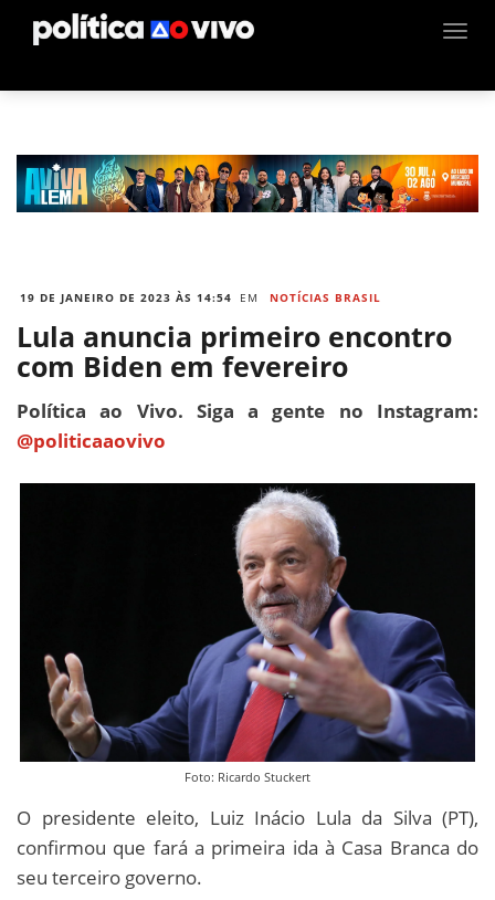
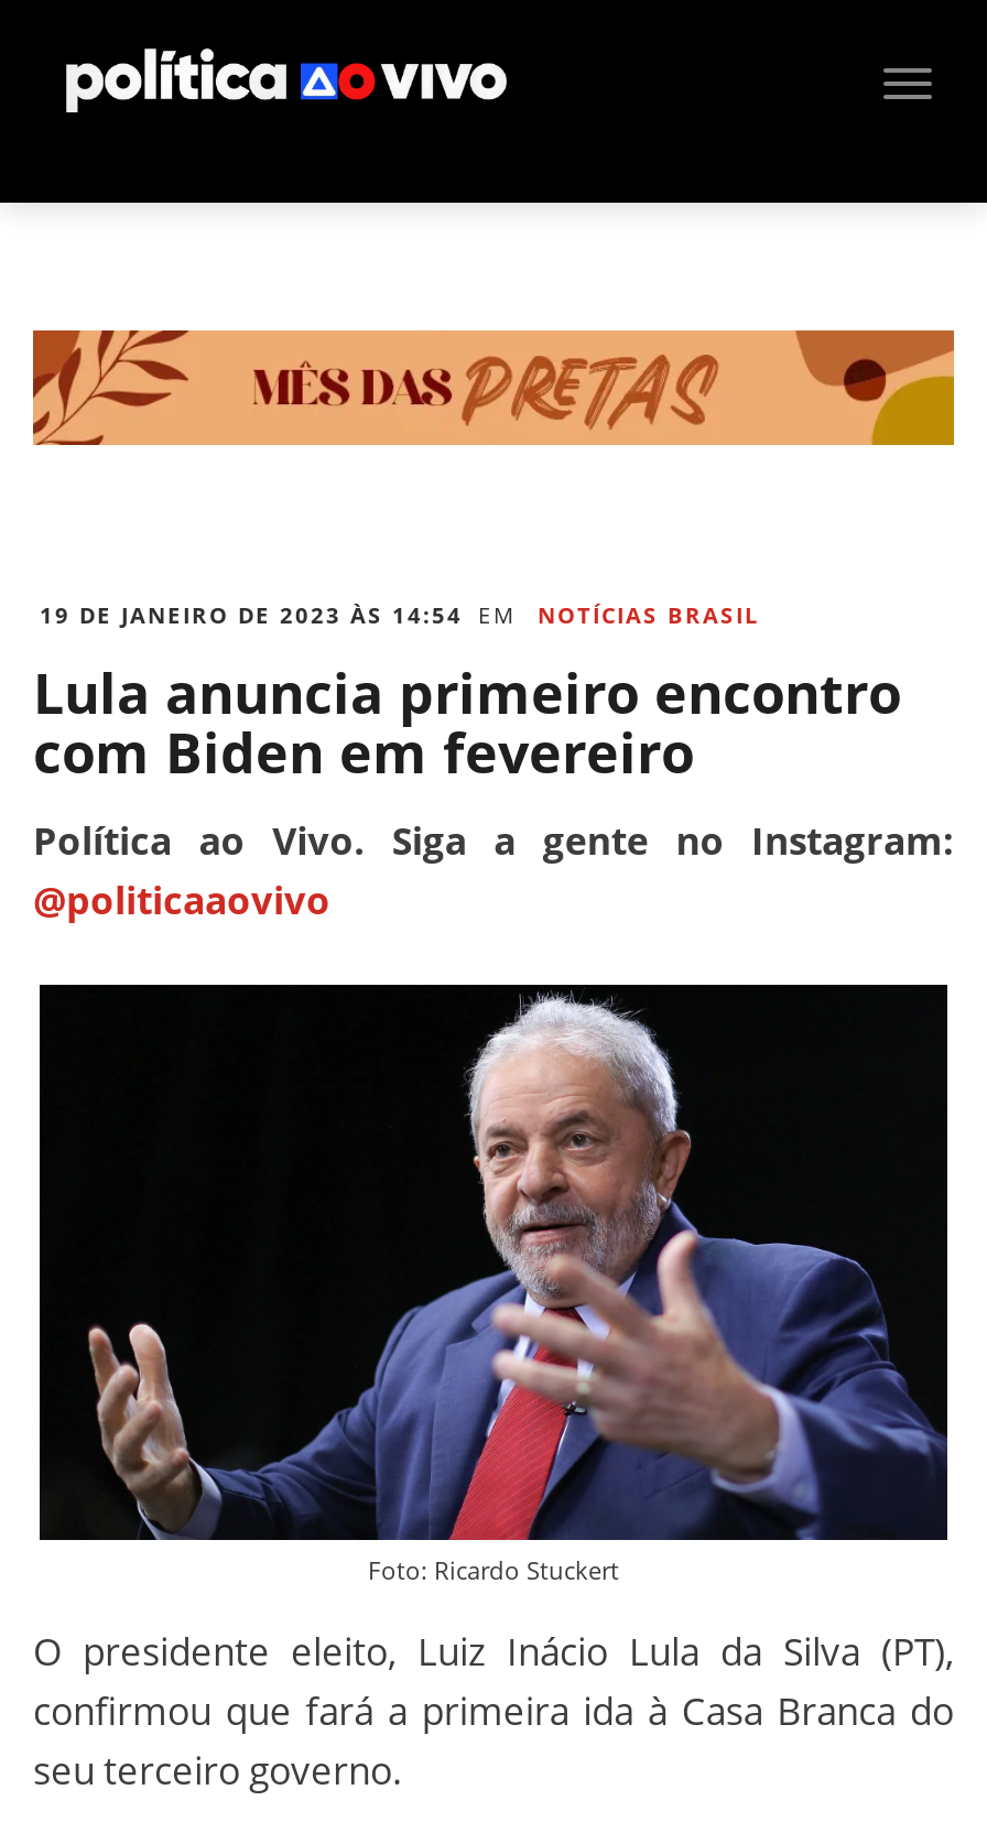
- [image]
+ [image]
